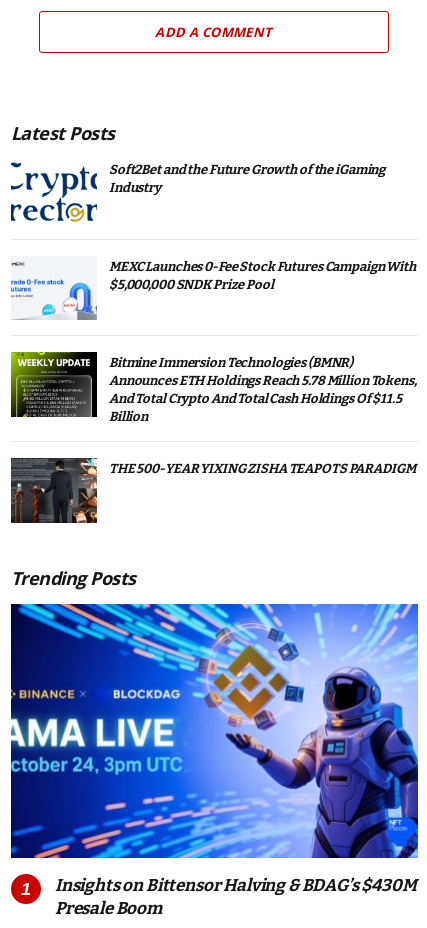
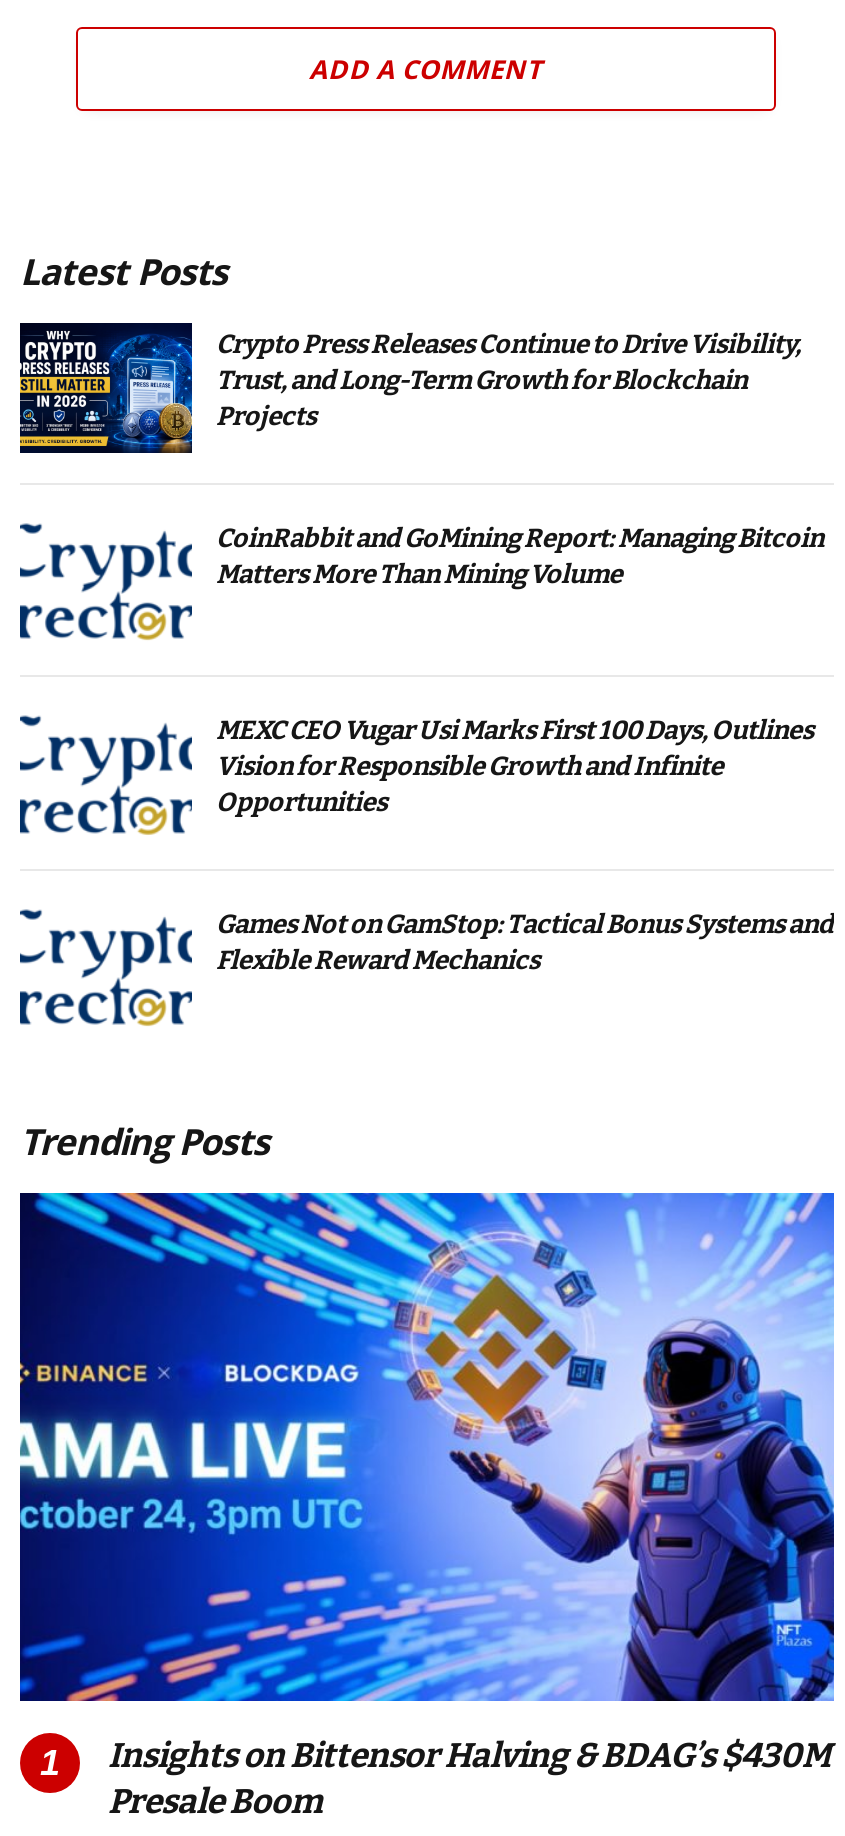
- [image]
- Soft2Bet and the Future Growth of the iGaming
- Industry
+ [image]
+ Crypto Press Releases Continue to Drive Visibility,
+ Trust, and Long-Term Growth for Blockchain
+ Projects

- [image]
- MEXC Launches 0-Fee Stock Futures Campaign With
- $5,000,000 SNDK Prize Pool
+ [image]
+ CoinRabbit and GoMining Report: Managing Bitcoin
+ Matters More Than Mining Volume

- [image]
- Bitmine Immersion Technologies (BMNR)
- Announces ETH Holdings Reach 5.78 Million Tokens,
- And Total Crypto And Total Cash Holdings Of $11.5
- Billion
+ [image]
+ MEXC CEO Vugar Usi Marks First 100 Days, Outlines
+ Vision for Responsible Growth and Infinite
+ Opportunities

- [image]
- THE 500-YEAR YIXING ZISHA TEAPOTS PARADIGM
+ [image]
+ Games Not on GamStop: Tactical Bonus Systems and
+ Flexible Reward Mechanics
